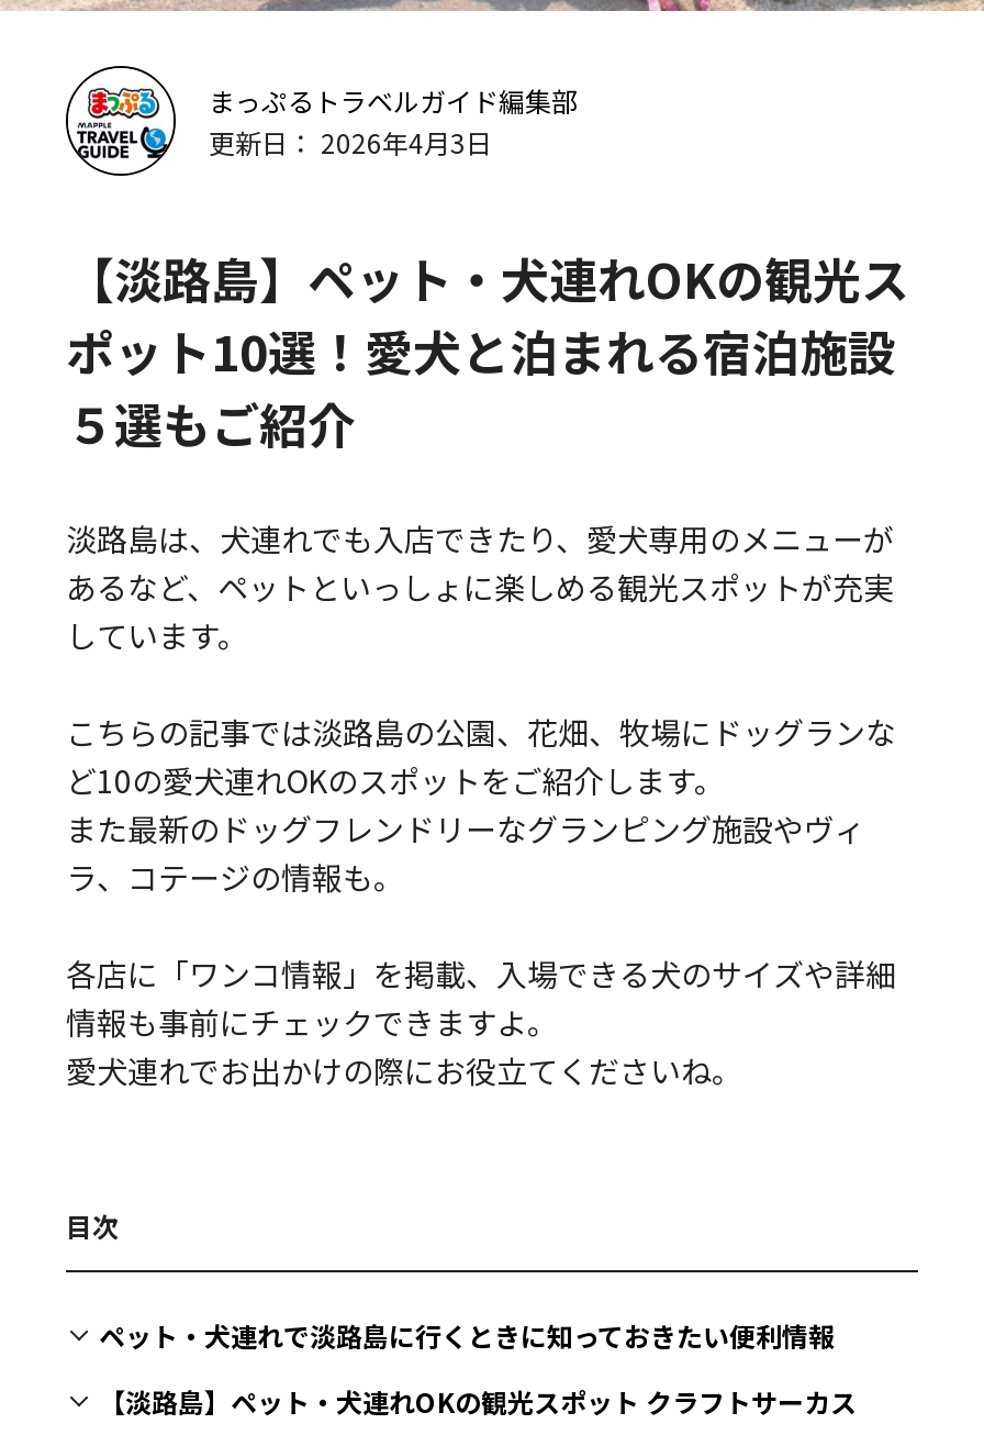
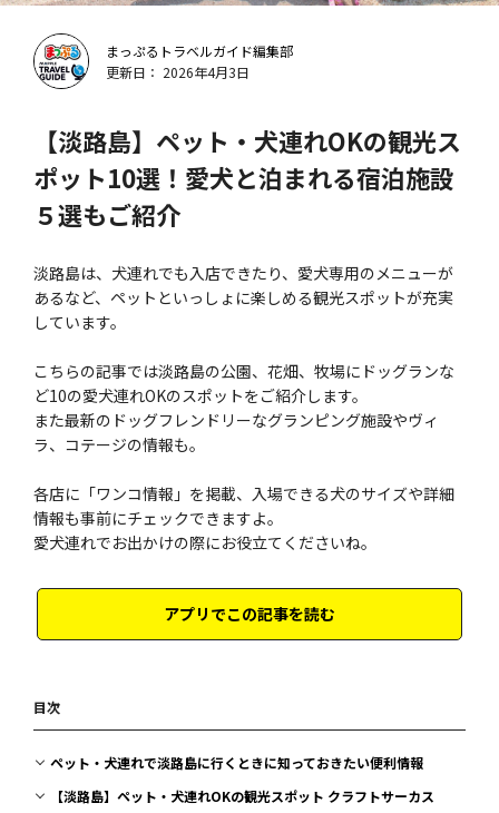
+ アプリでこの記事を読む
